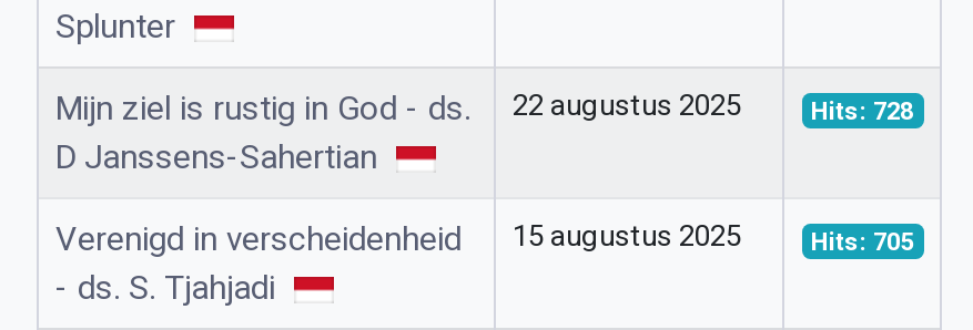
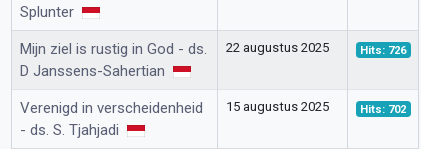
- Hits: 728
+ Hits: 726

- Hits: 705
+ Hits: 702
